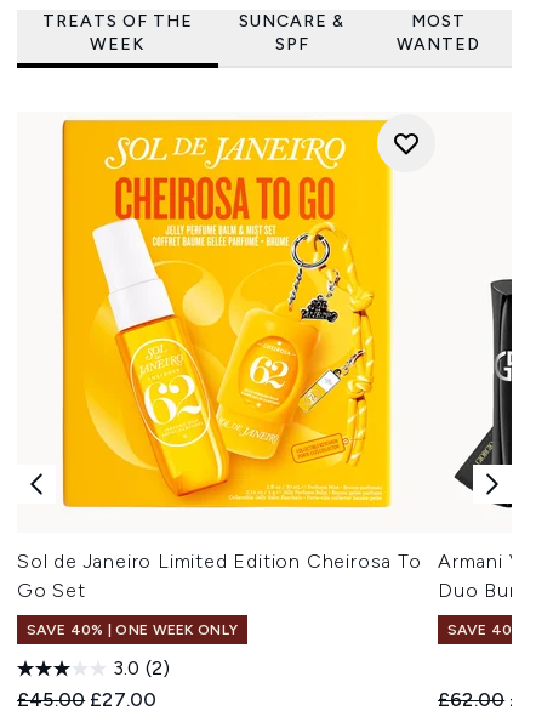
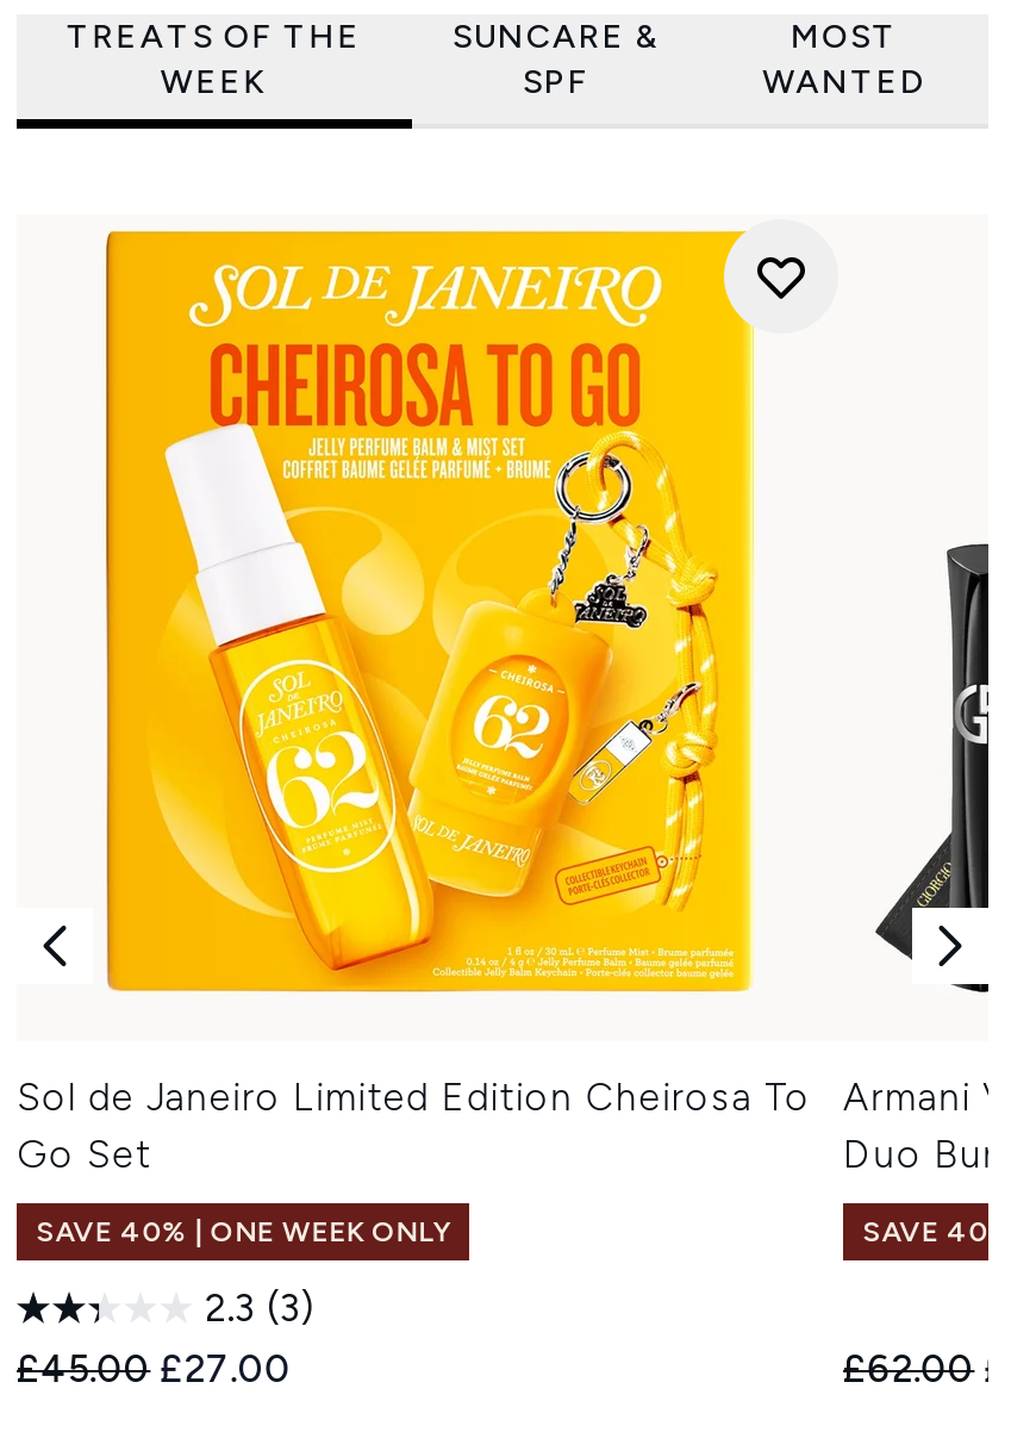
- 3.0 (2)
+ 2.3 (3)
